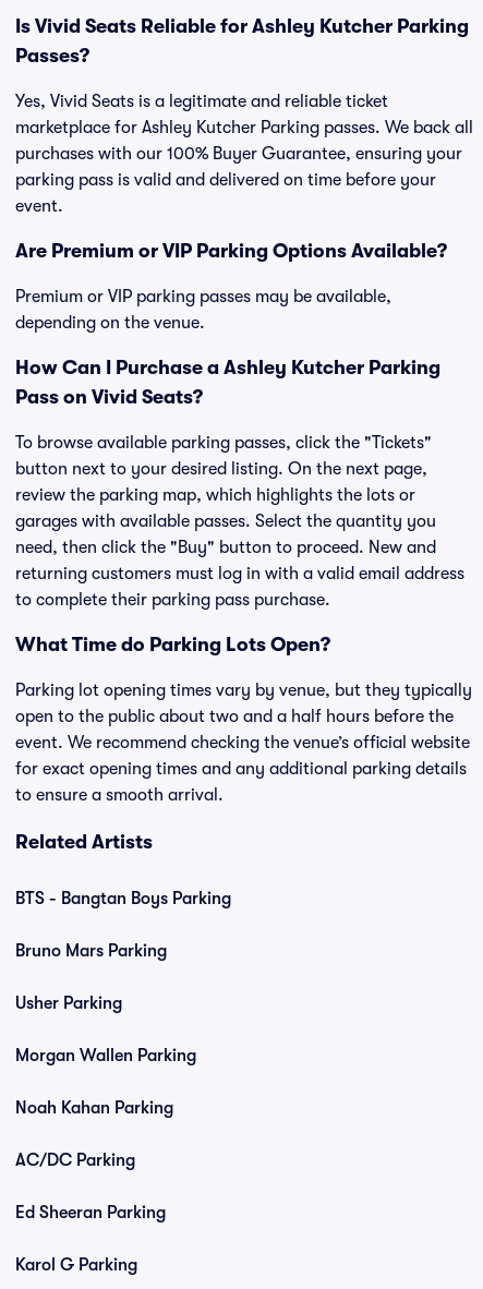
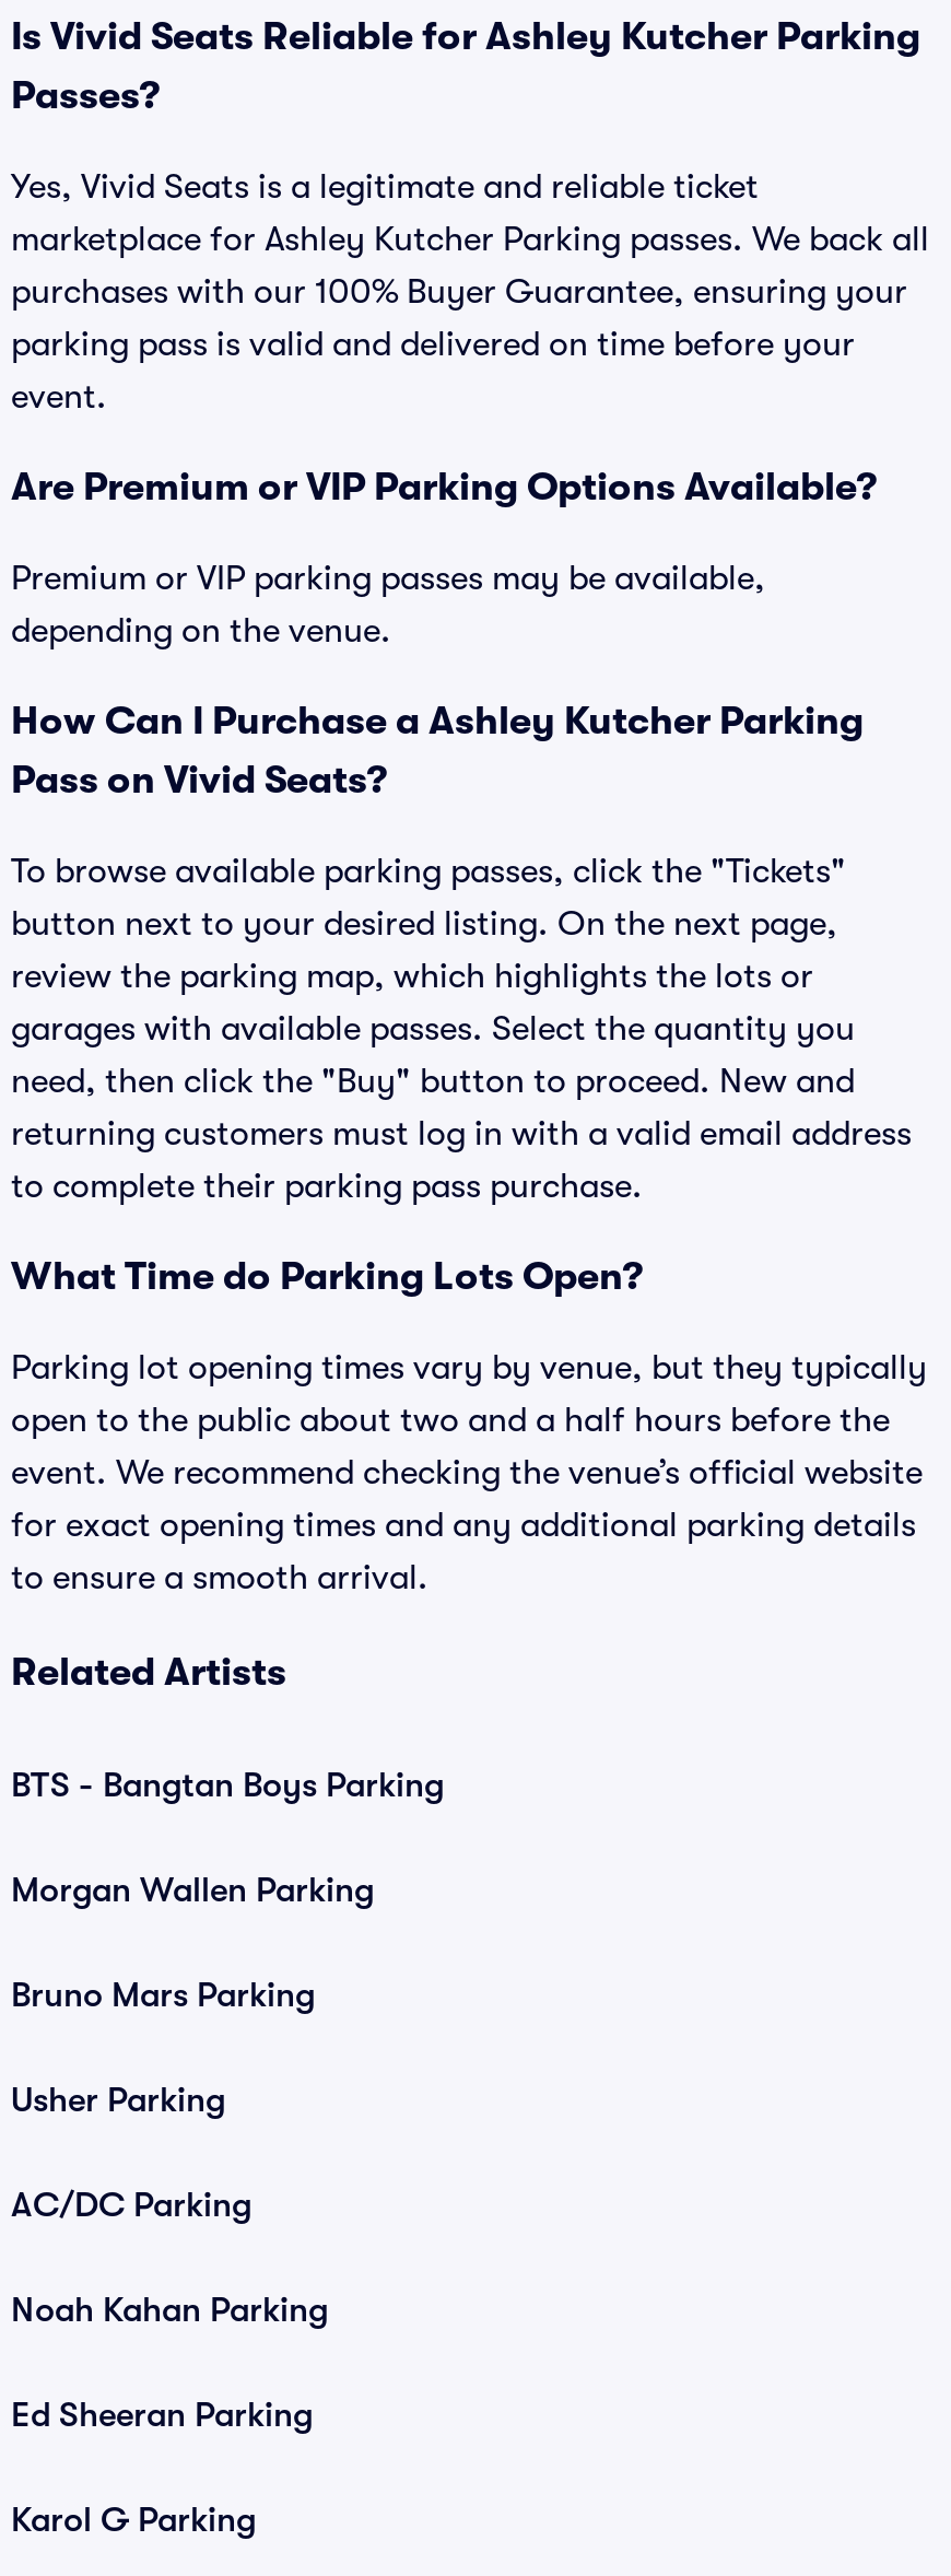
moved down: Bruno Mars Parking | Usher Parking

moved up: Morgan Wallen Parking

moved down: Noah Kahan Parking

moved up: AC/DC Parking
